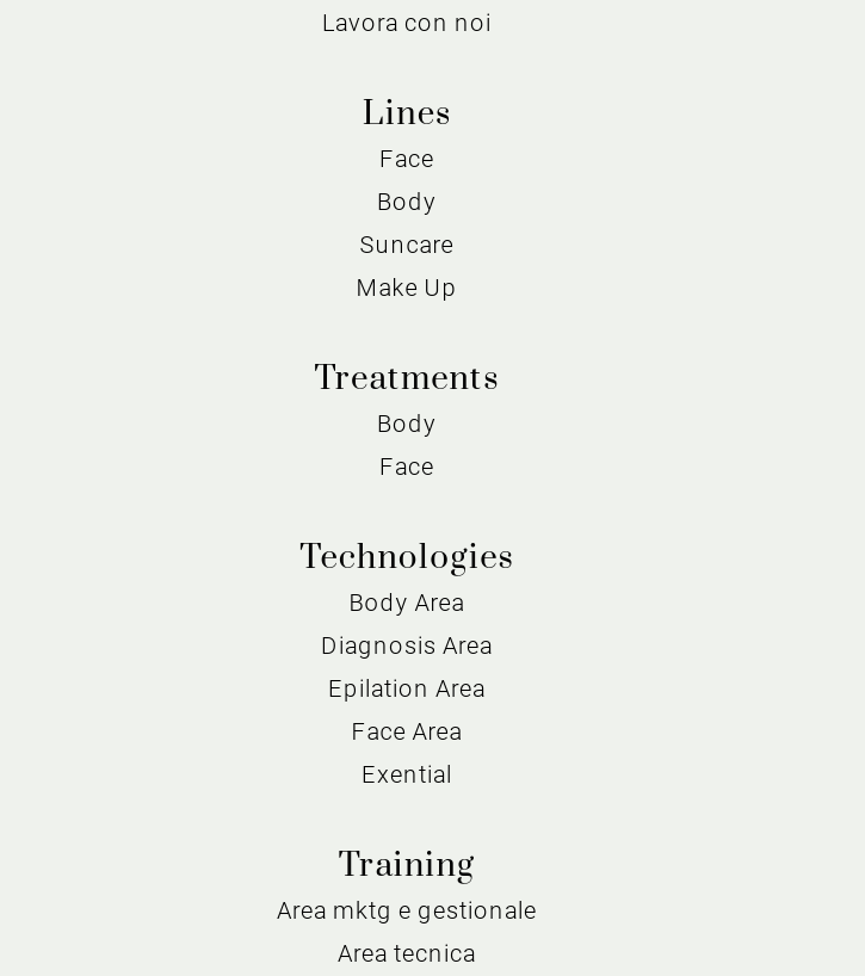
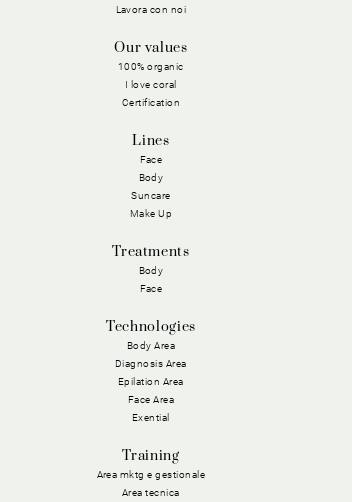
+ Our values
+ 100% organic
+ I love coral
+ Certification
